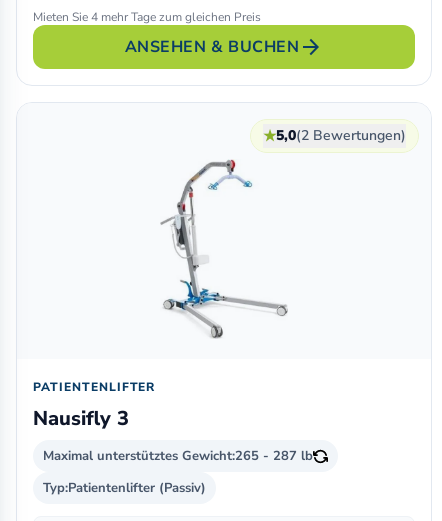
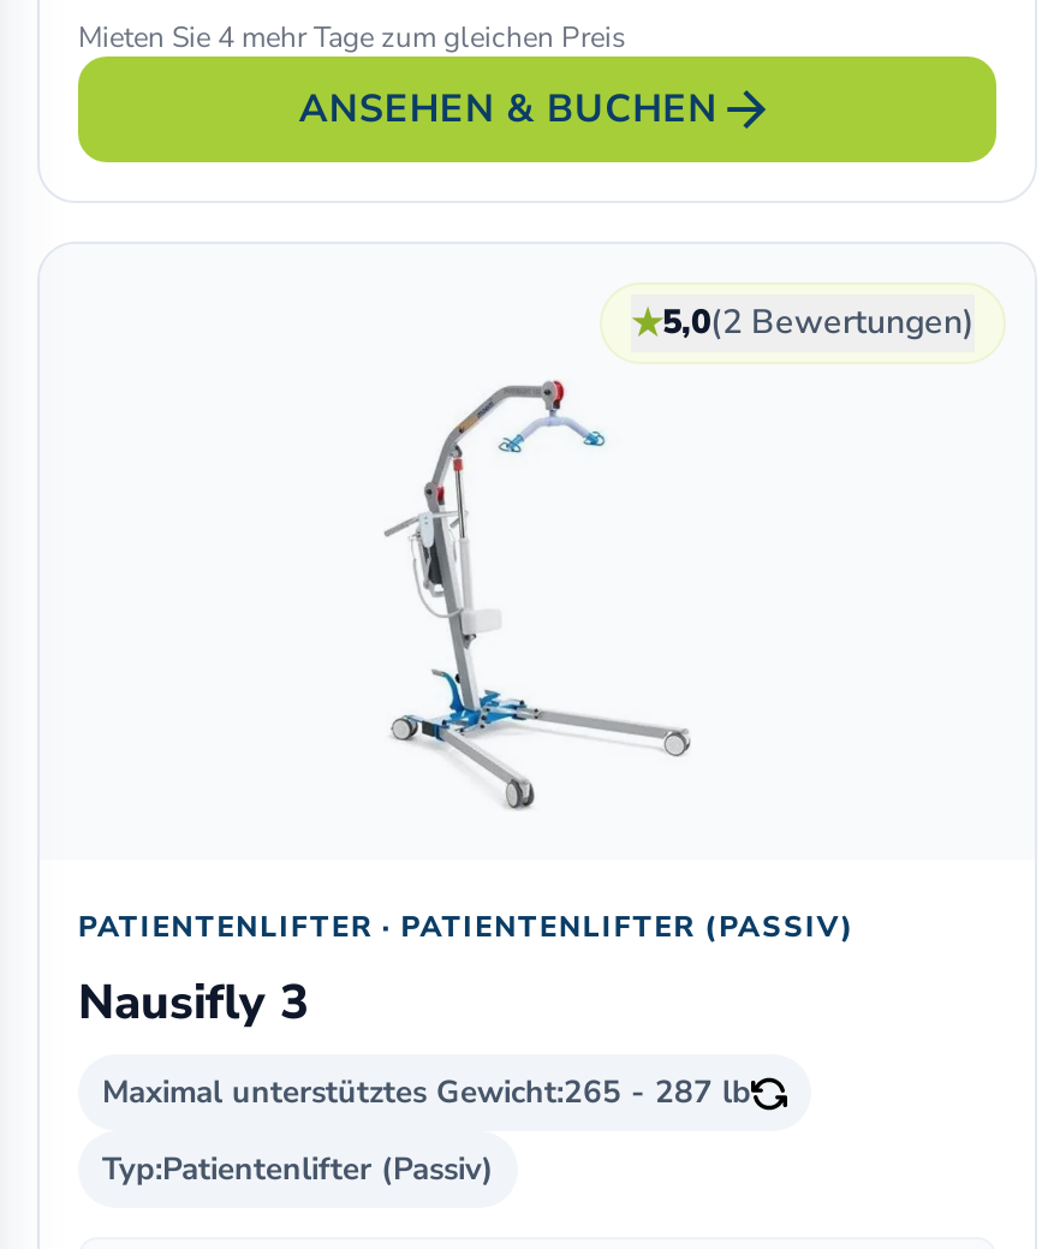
- PATIENTENLIFTER
+ PATIENTENLIFTER · PATIENTENLIFTER (PASSIV)
